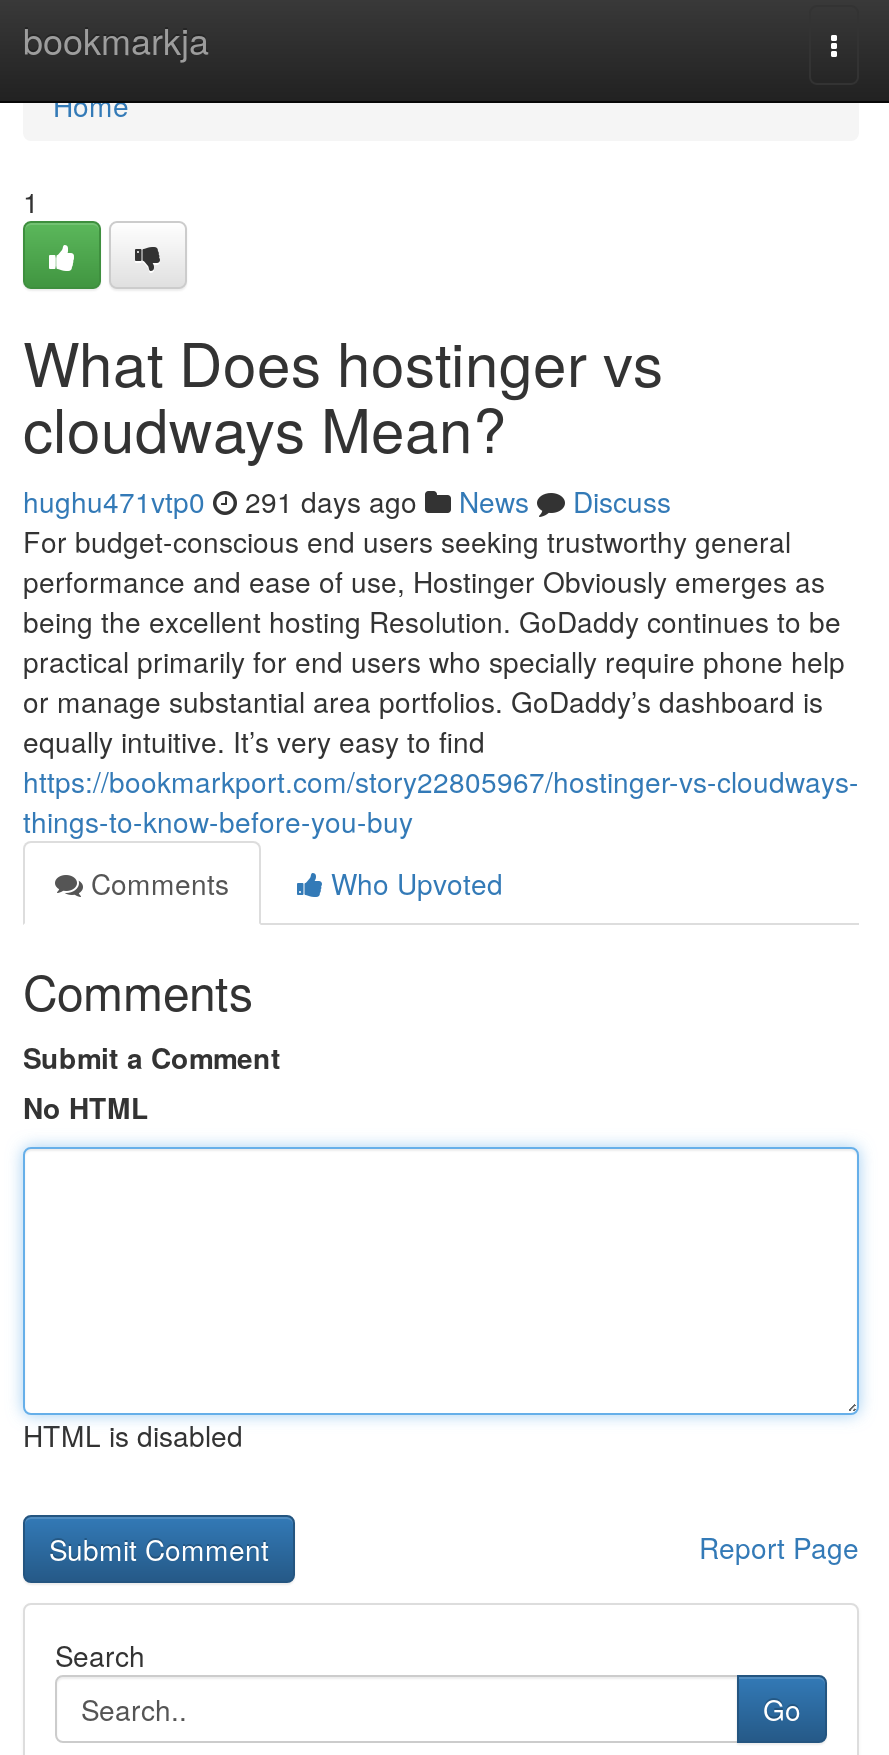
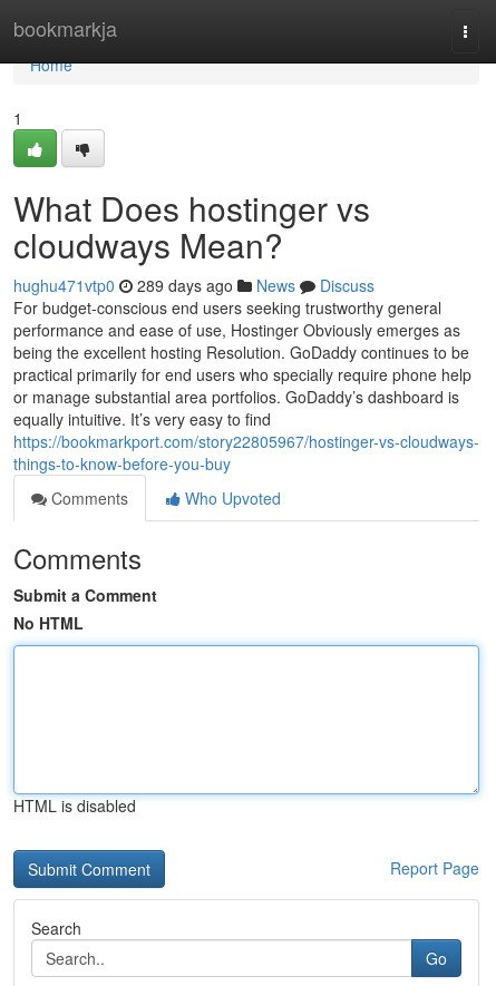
- hughu471vtp0 291 days ago News Discuss
+ hughu471vtp0 289 days ago News Discuss
